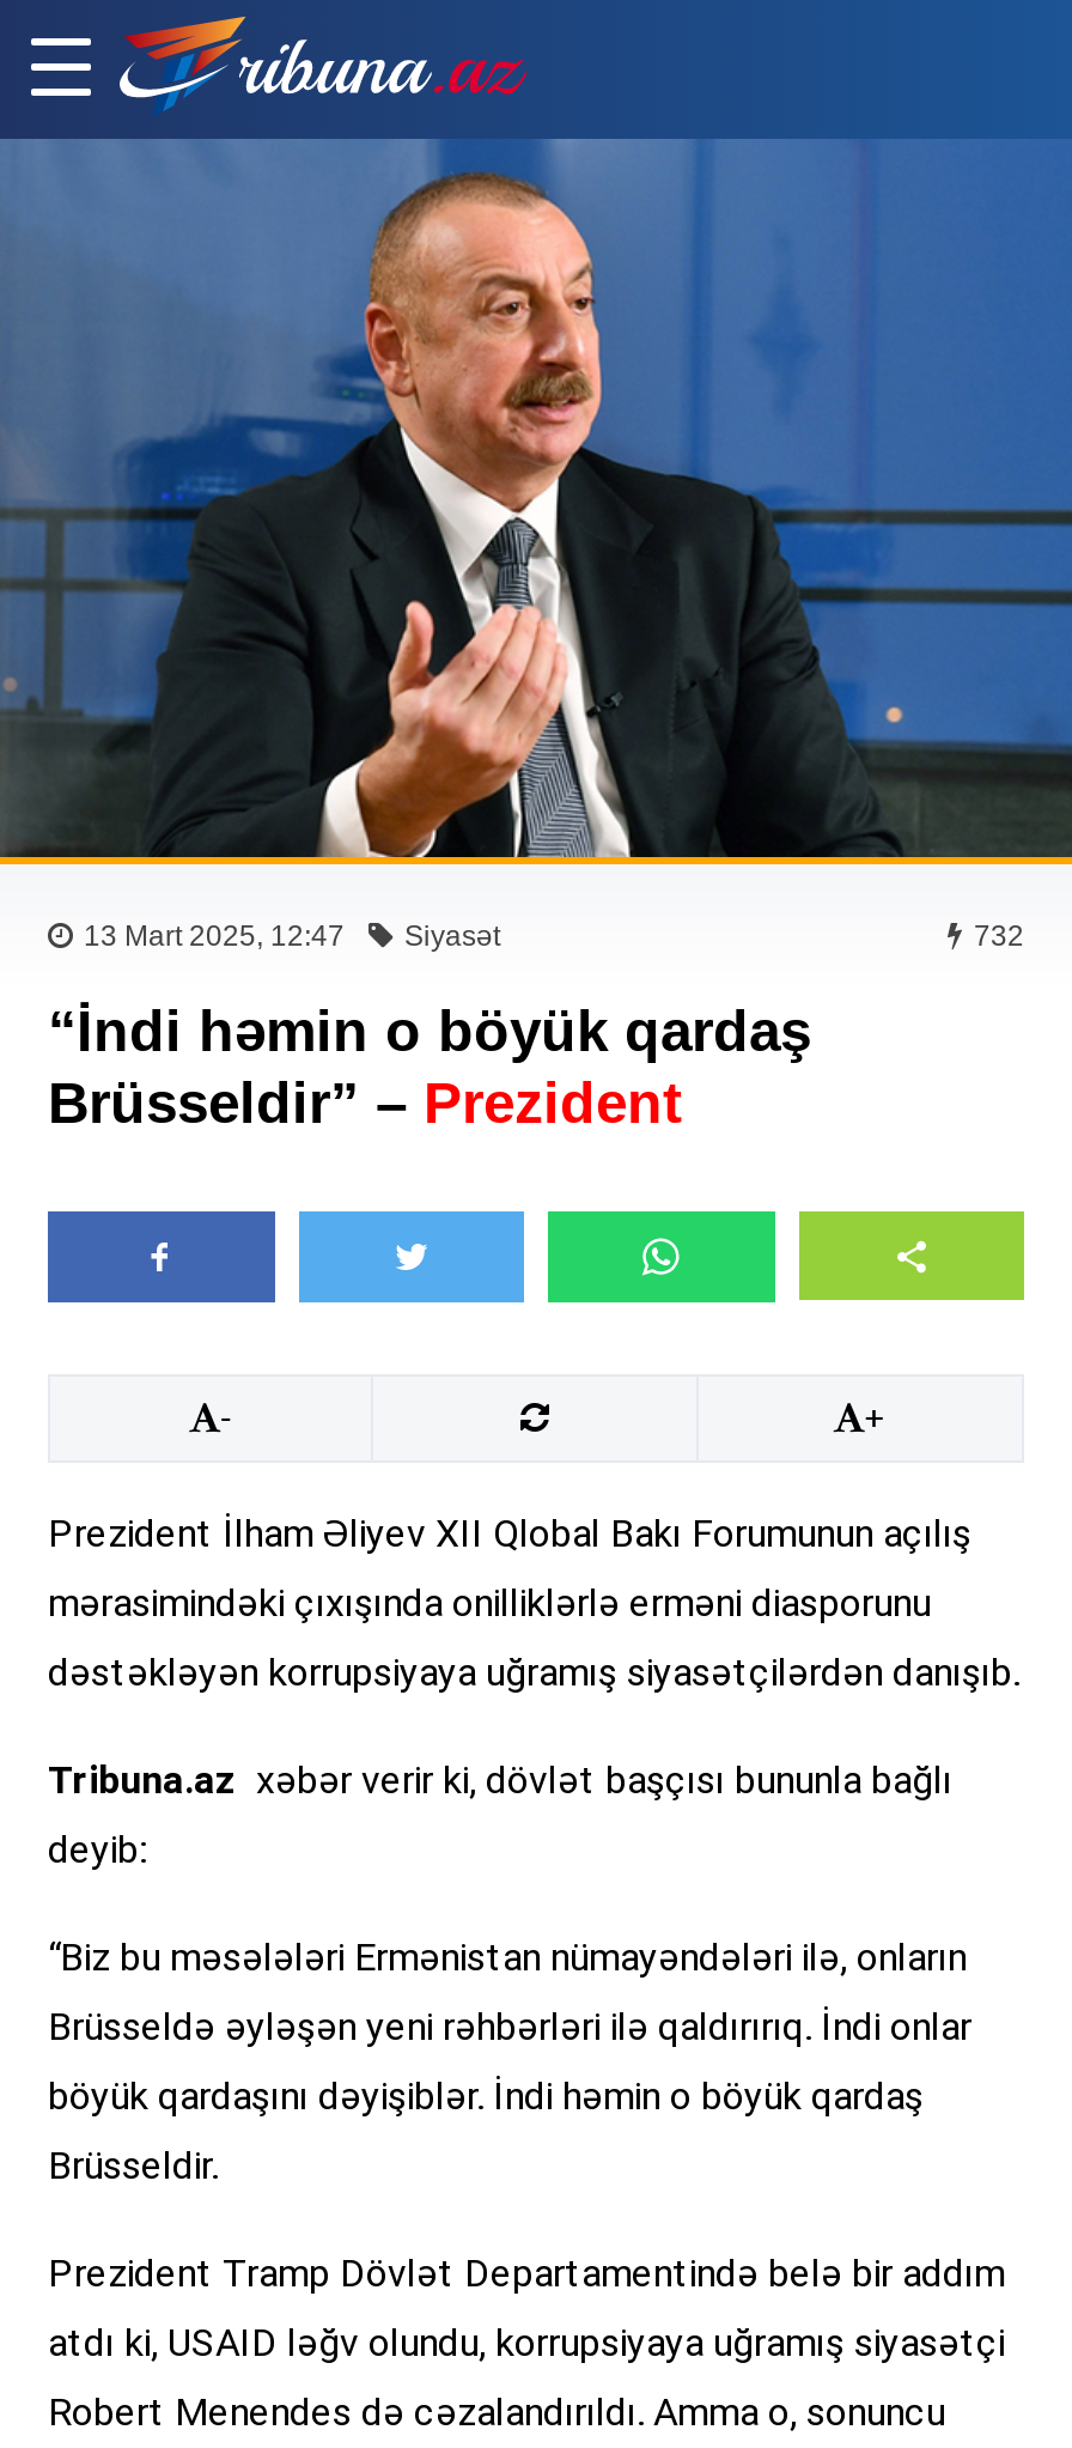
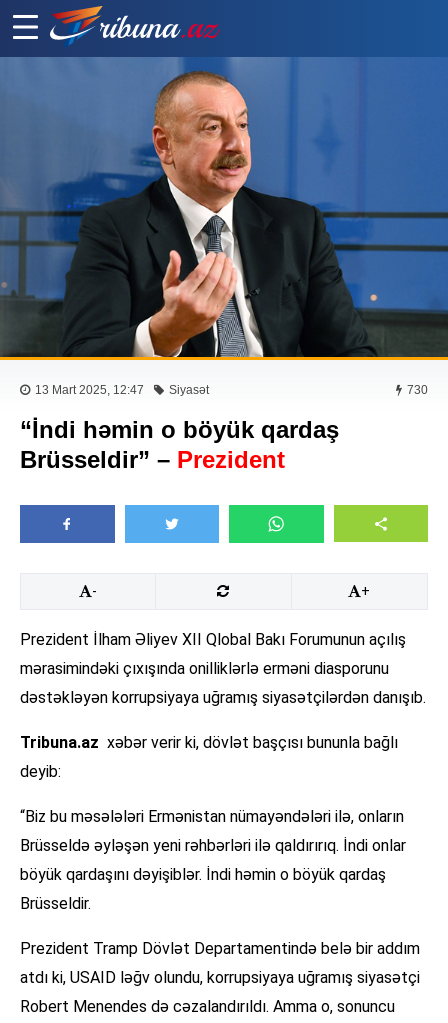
- 732
+ 730
